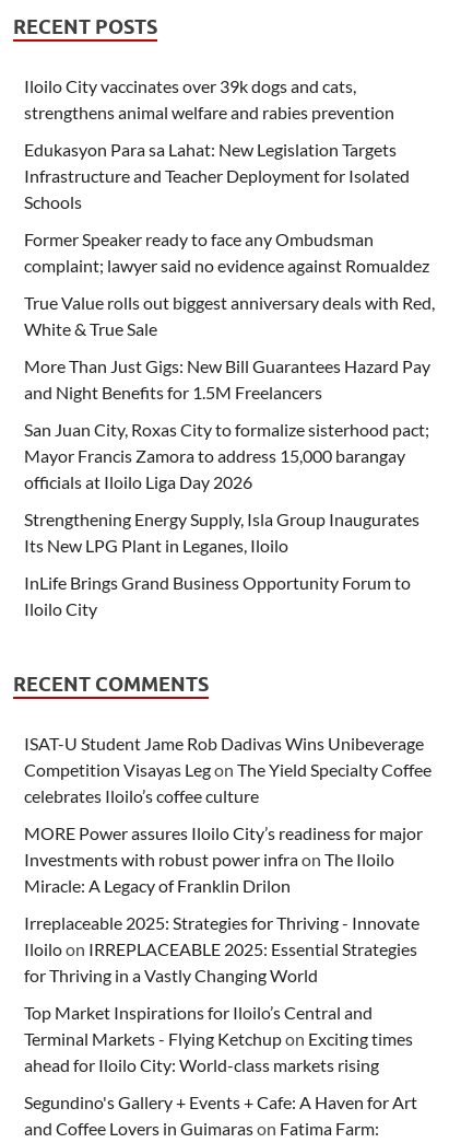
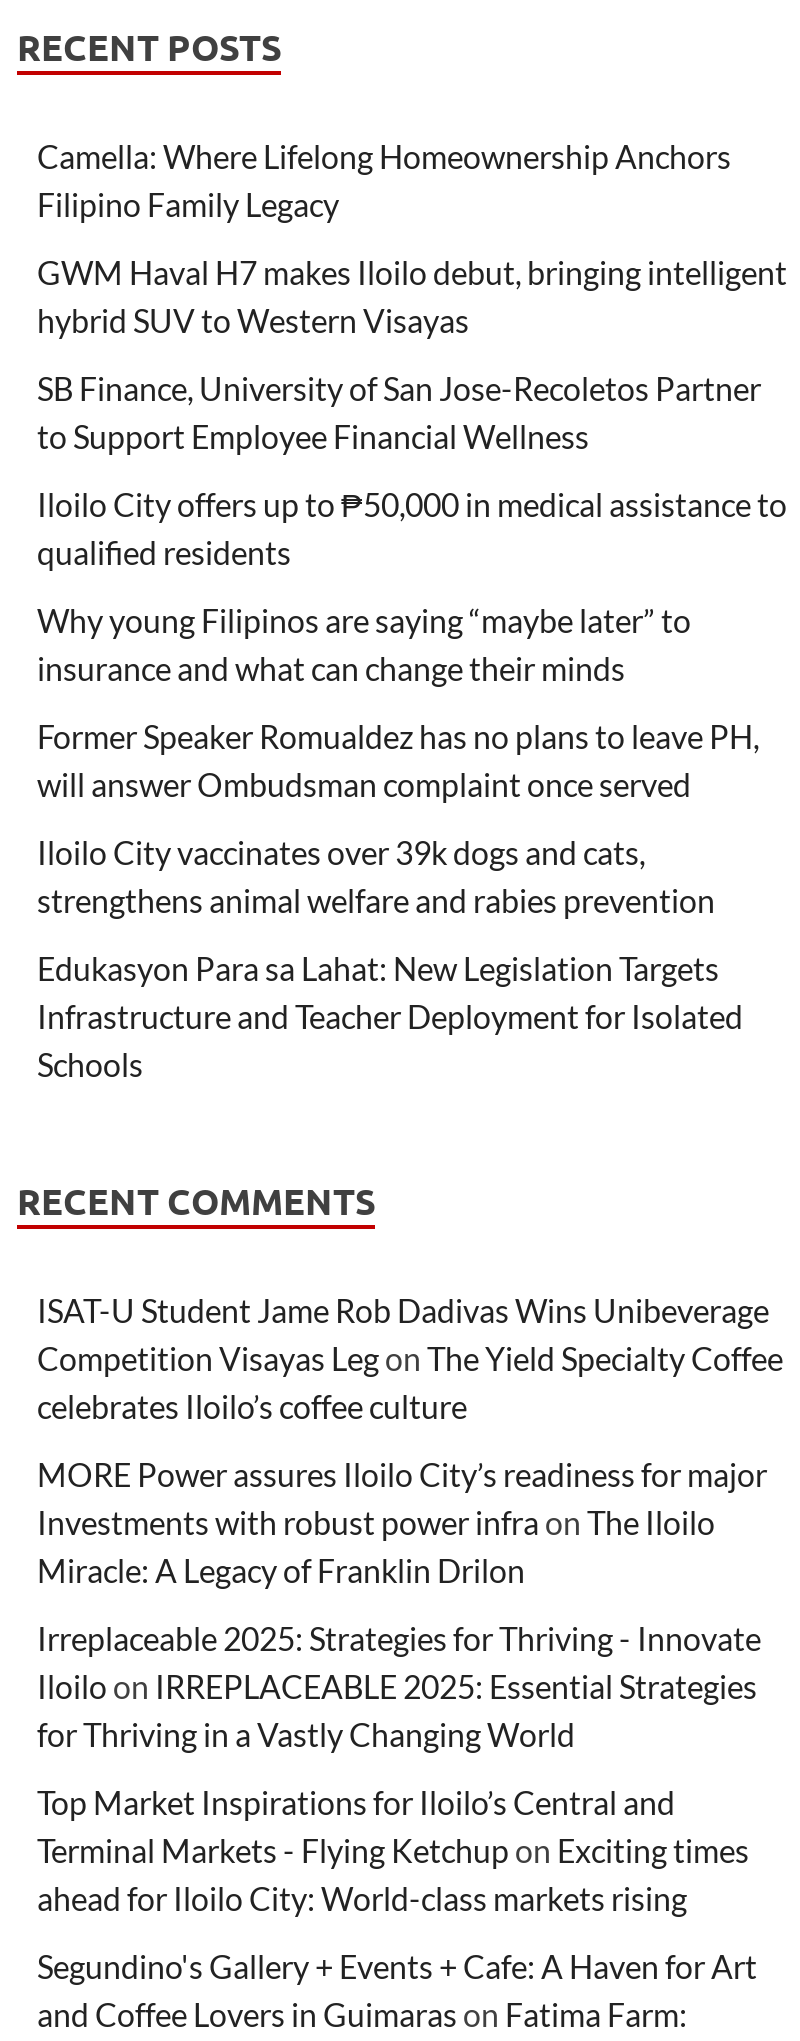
+ Camella: Where Lifelong Homeownership Anchors
+ Filipino Family Legacy
+ GWM Haval H7 makes Iloilo debut, bringing intelligent
+ hybrid SUV to Western Visayas
+ SB Finance, University of San Jose-Recoletos Partner
+ to Support Employee Financial Wellness
+ Iloilo City offers up to ₱50,000 in medical assistance to
+ qualified residents
+ Why young Filipinos are saying “maybe later” to
+ insurance and what can change their minds
+ Former Speaker Romualdez has no plans to leave PH,
+ will answer Ombudsman complaint once served

moved down: Iloilo City vaccinates over 39k dogs and cats, | strengthens animal welfare and rabies prevention | Edukasyon Para sa Lahat: New Legislation Targets | Infrastructure and Teacher Deployment for Isolated | Schools

- Former Speaker ready to face any Ombudsman
- complaint; lawyer said no evidence against Romualdez
- True Value rolls out biggest anniversary deals with Red,
- White & True Sale
- More Than Just Gigs: New Bill Guarantees Hazard Pay
- and Night Benefits for 1.5M Freelancers
- San Juan City, Roxas City to formalize sisterhood pact;
- Mayor Francis Zamora to address 15,000 barangay
- officials at Iloilo Liga Day 2026
- Strengthening Energy Supply, Isla Group Inaugurates
- Its New LPG Plant in Leganes, Iloilo
- InLife Brings Grand Business Opportunity Forum to
- Iloilo City
